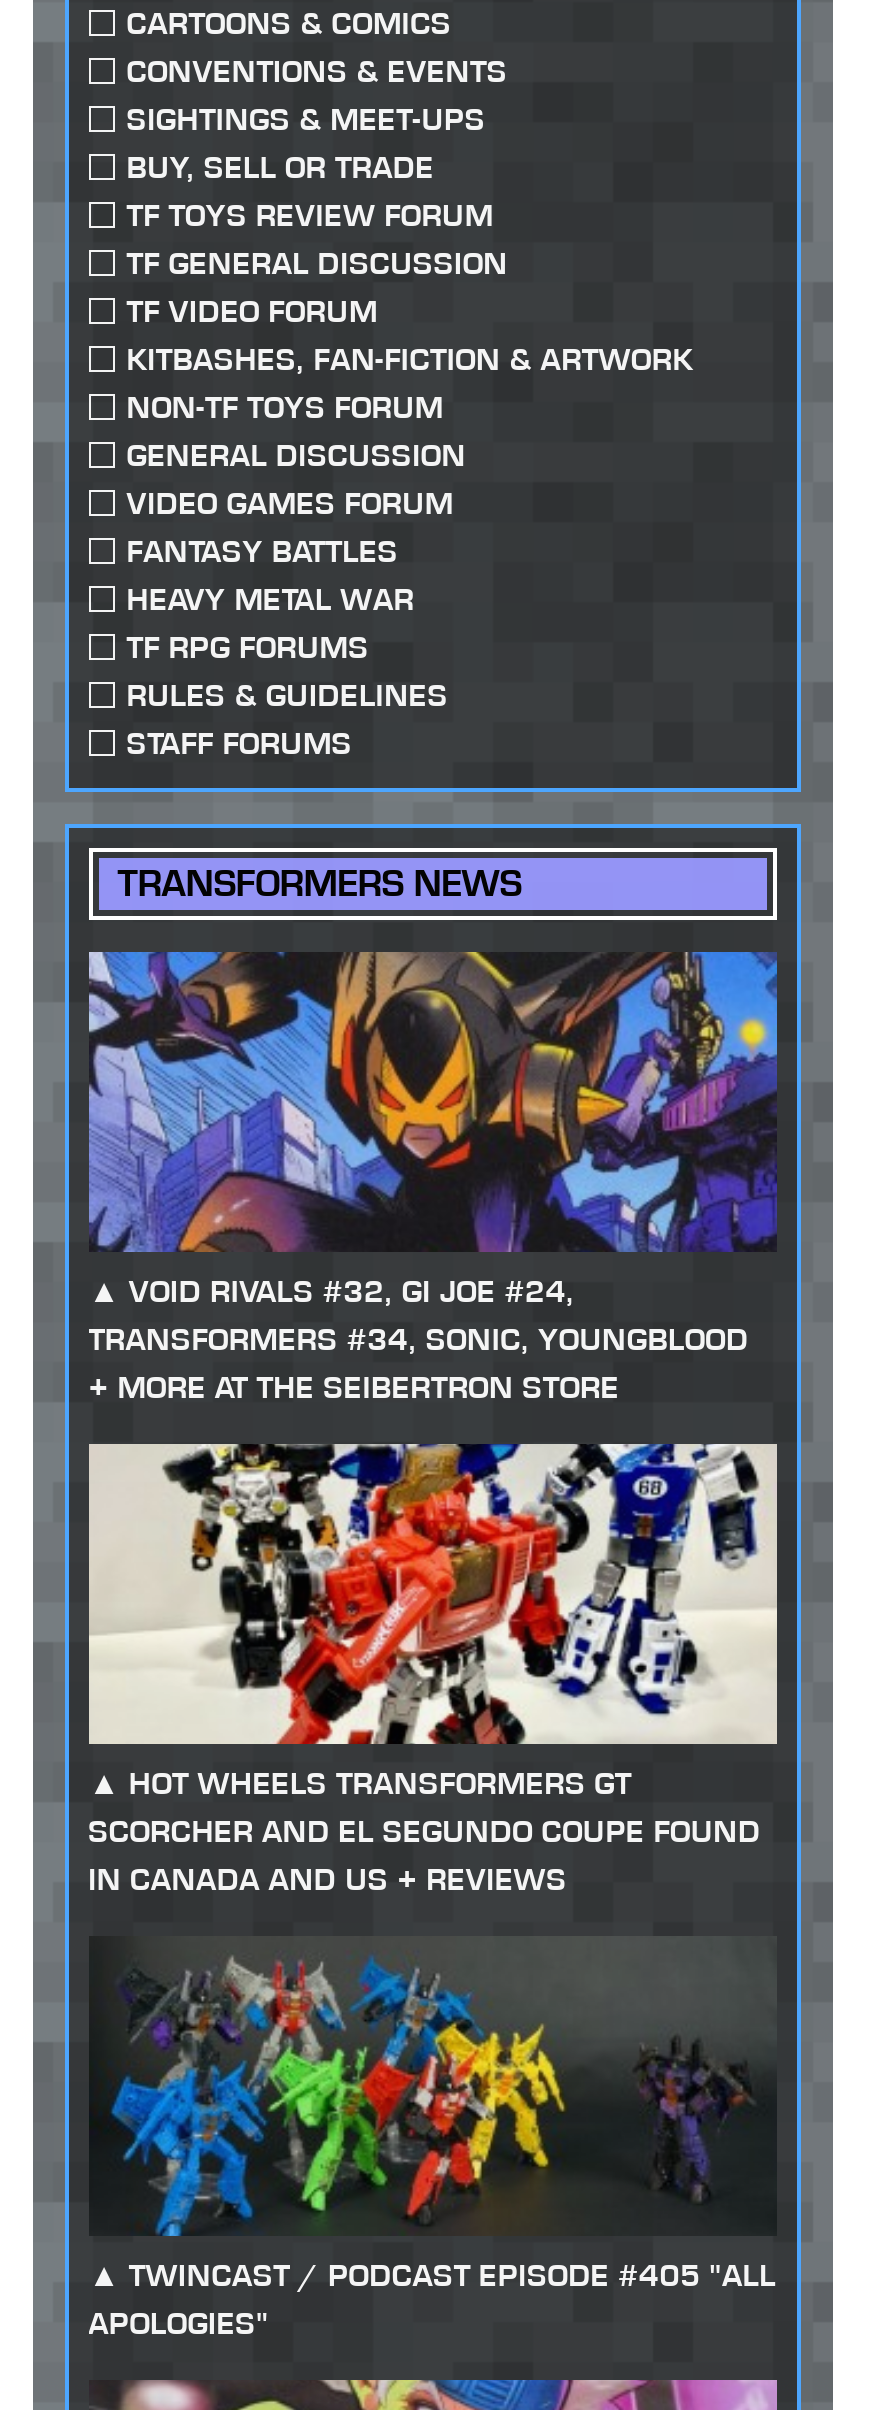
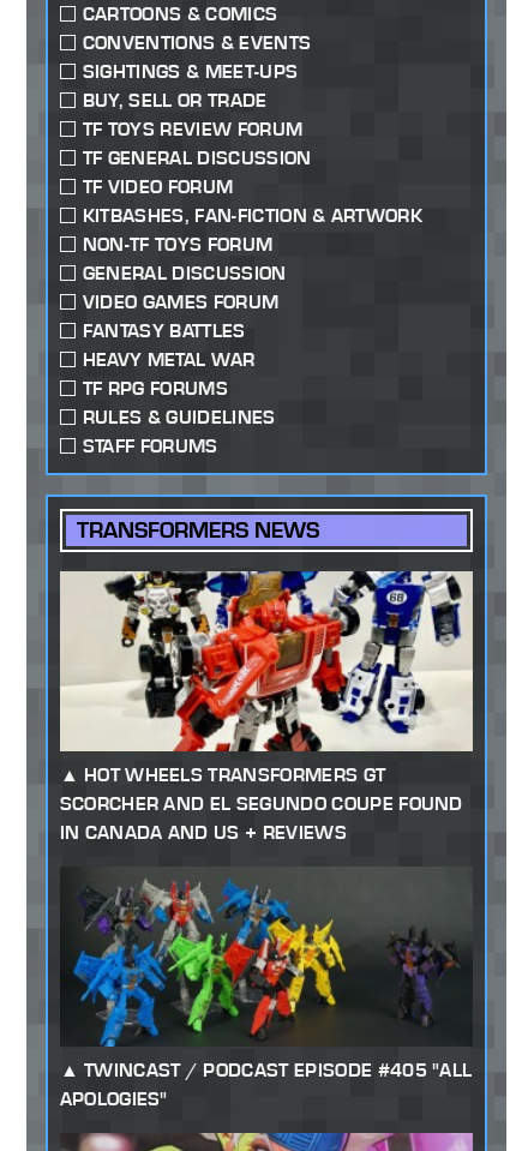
- [image]
- VOID RIVALS #32, GI JOE #24,
- TRANSFORMERS #34, SONIC, YOUNGBLOOD
- + MORE AT THE SEIBERTRON STORE
